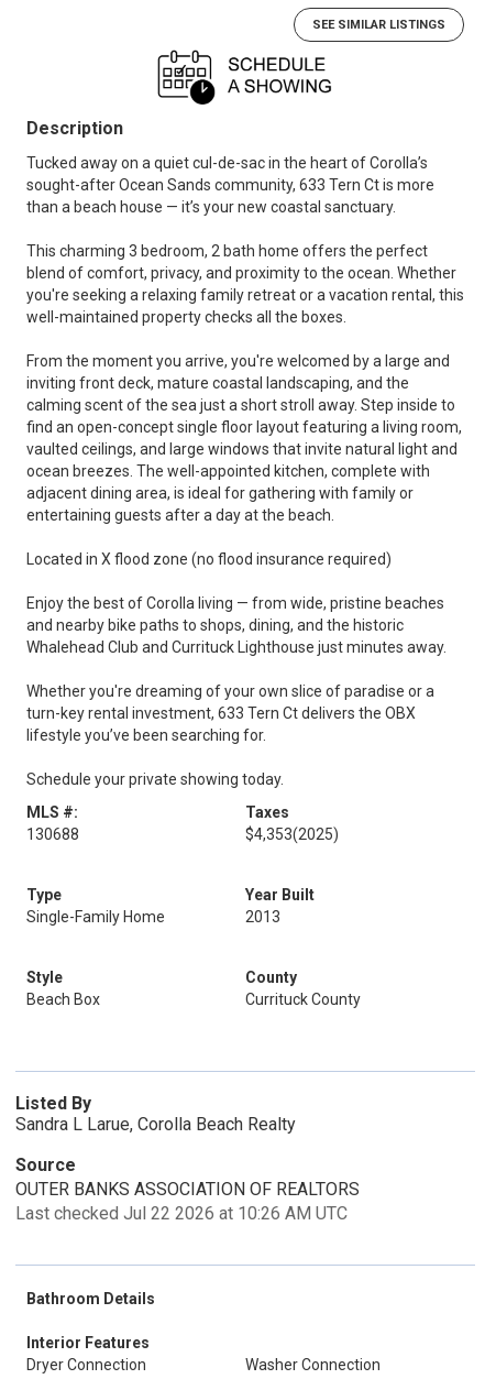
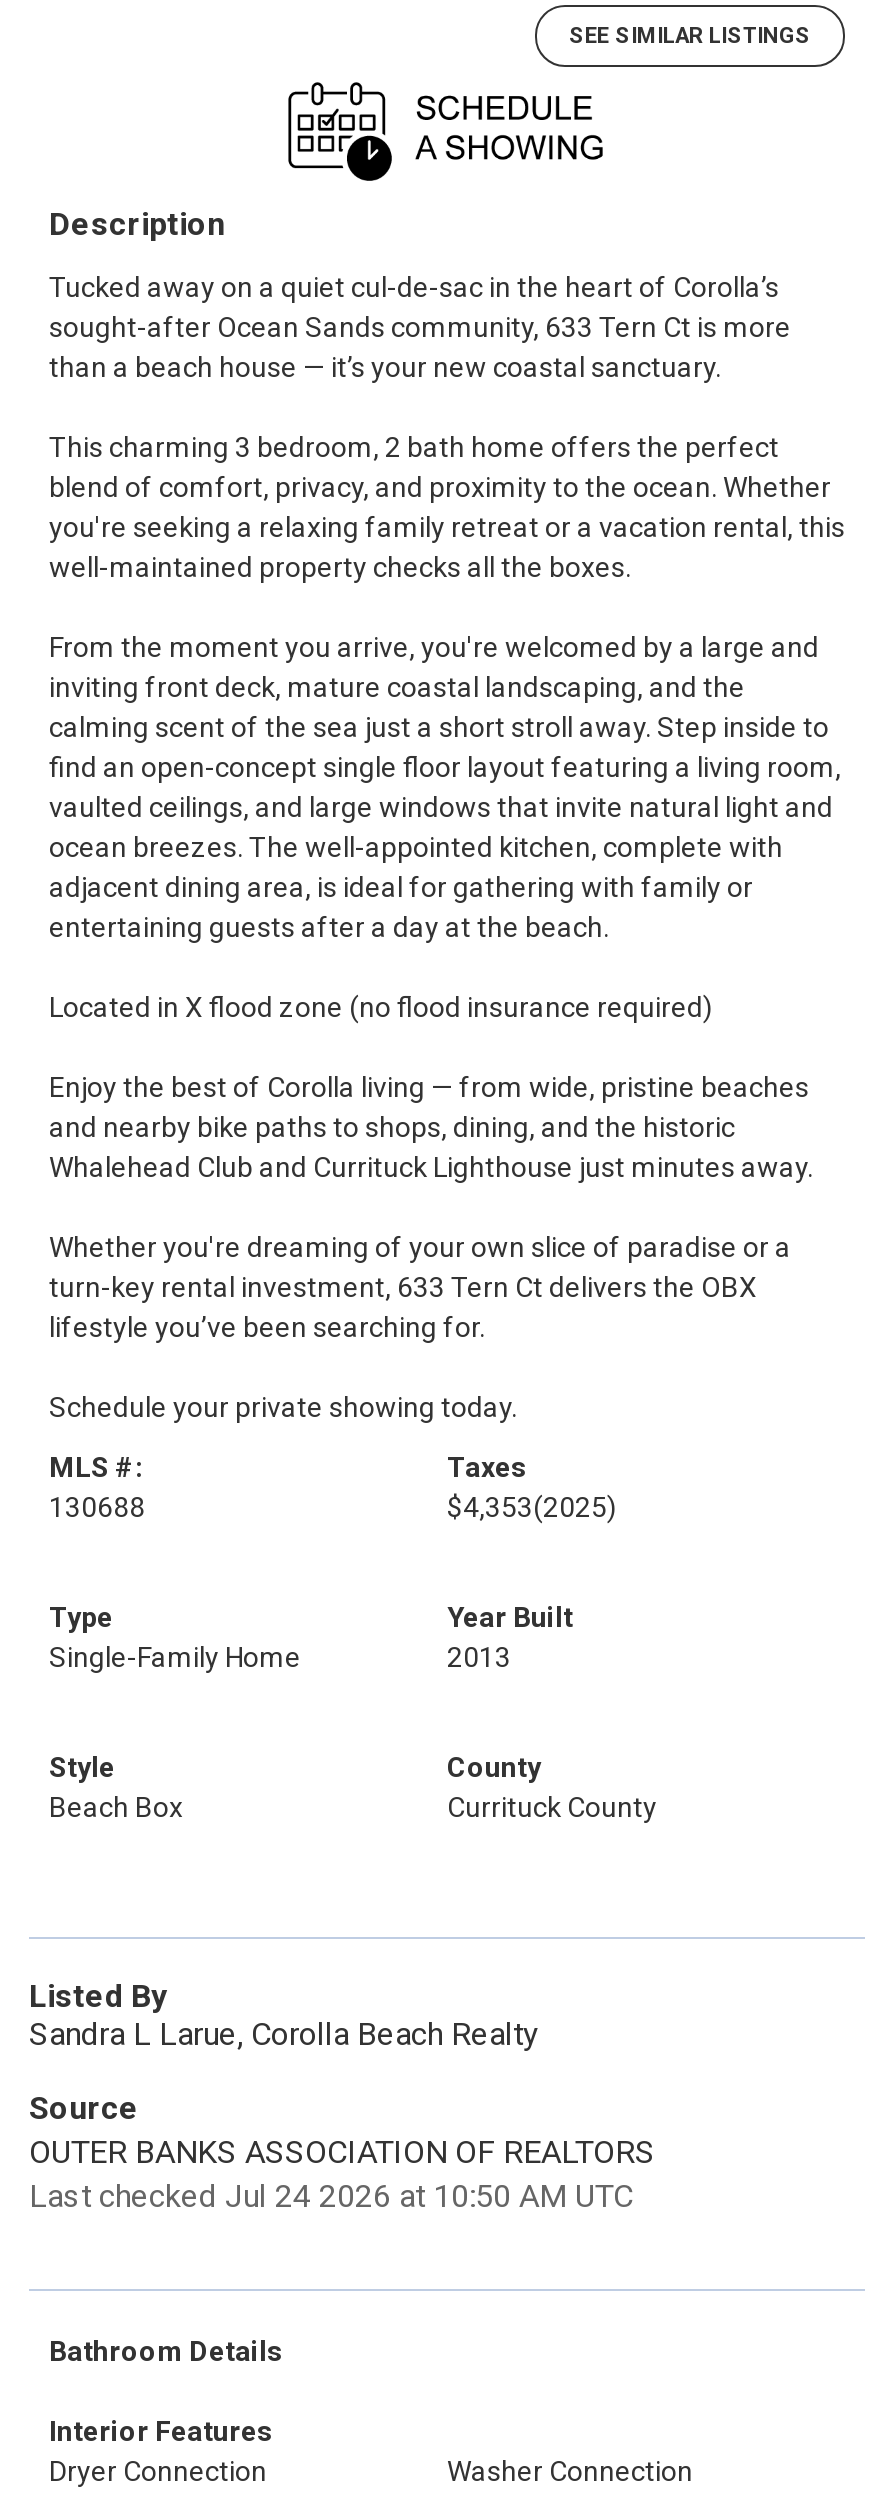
- Last checked Jul 22 2026 at 10:26 AM UTC
+ Last checked Jul 24 2026 at 10:50 AM UTC
